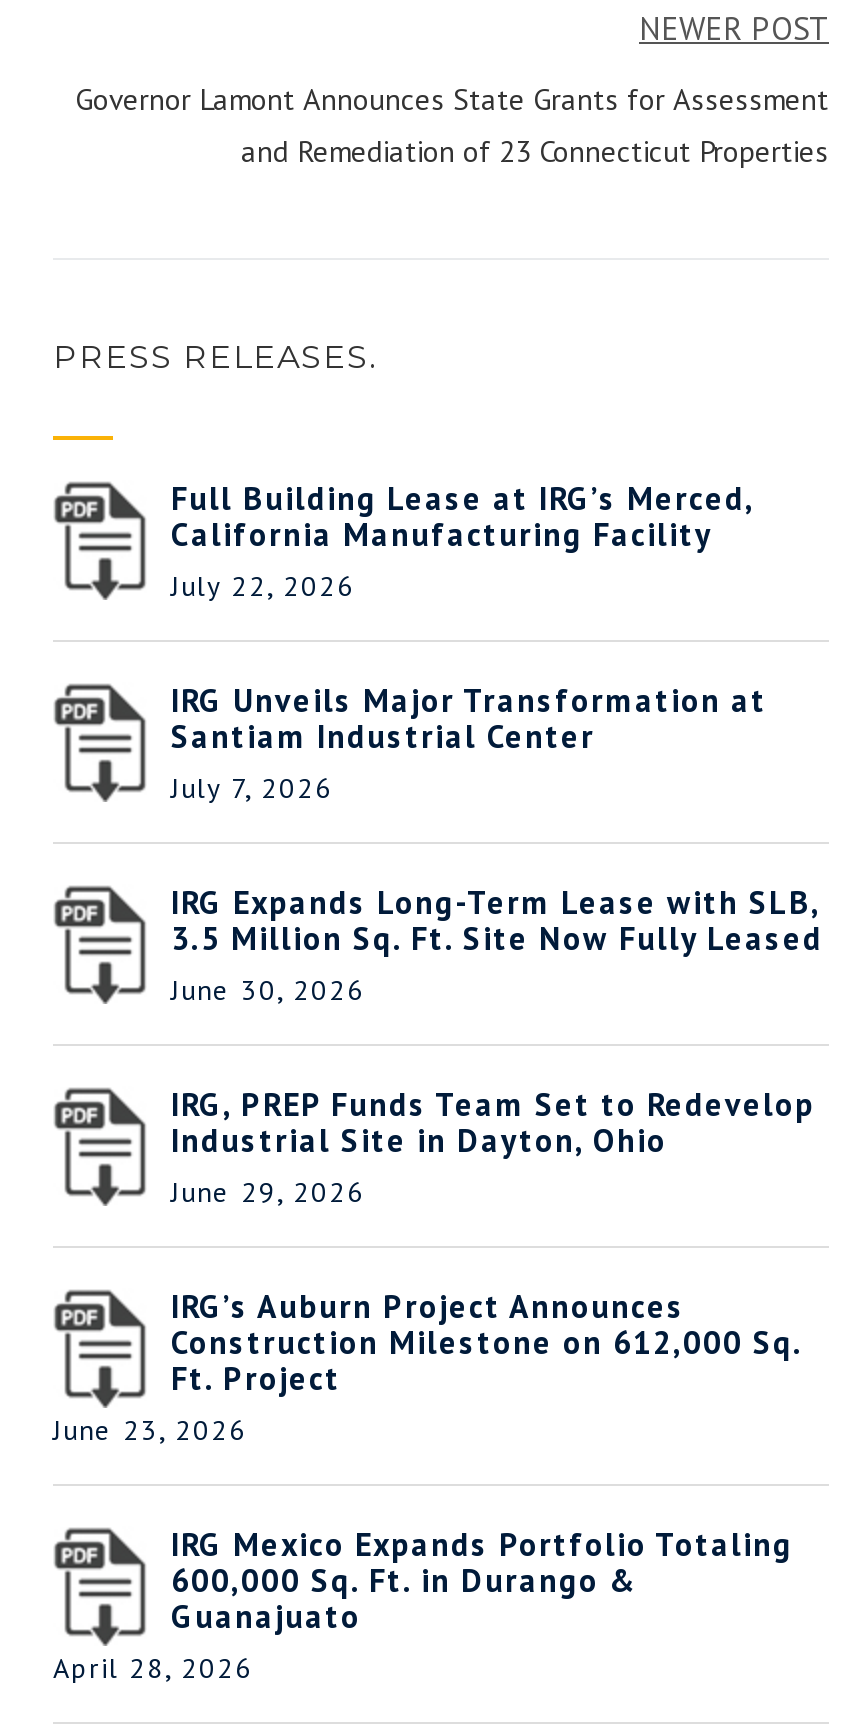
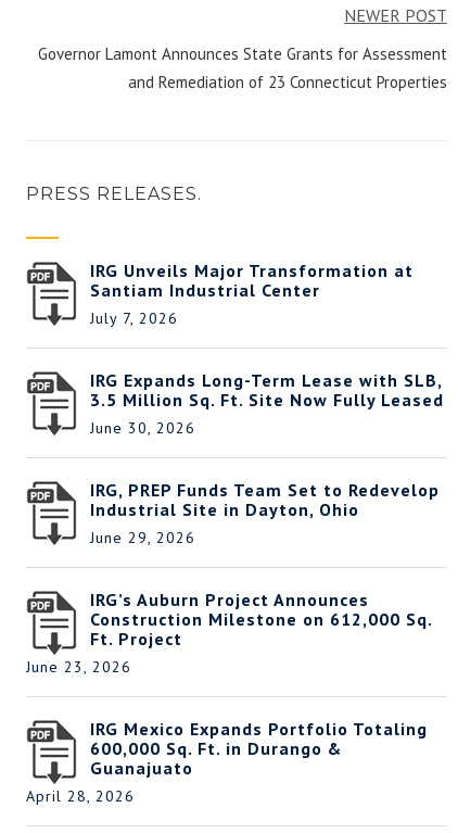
- Full Building Lease at IRG’s Merced,
- California Manufacturing Facility
- July 22, 2026
